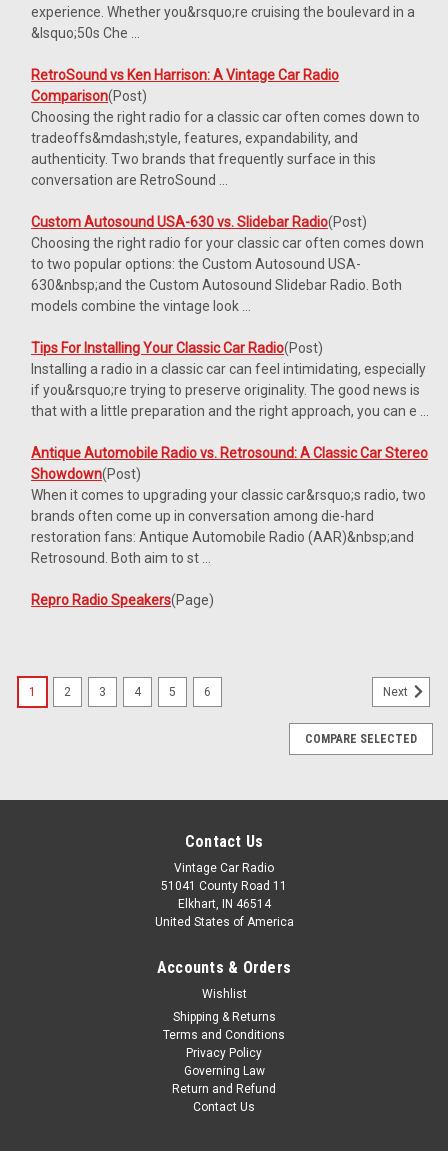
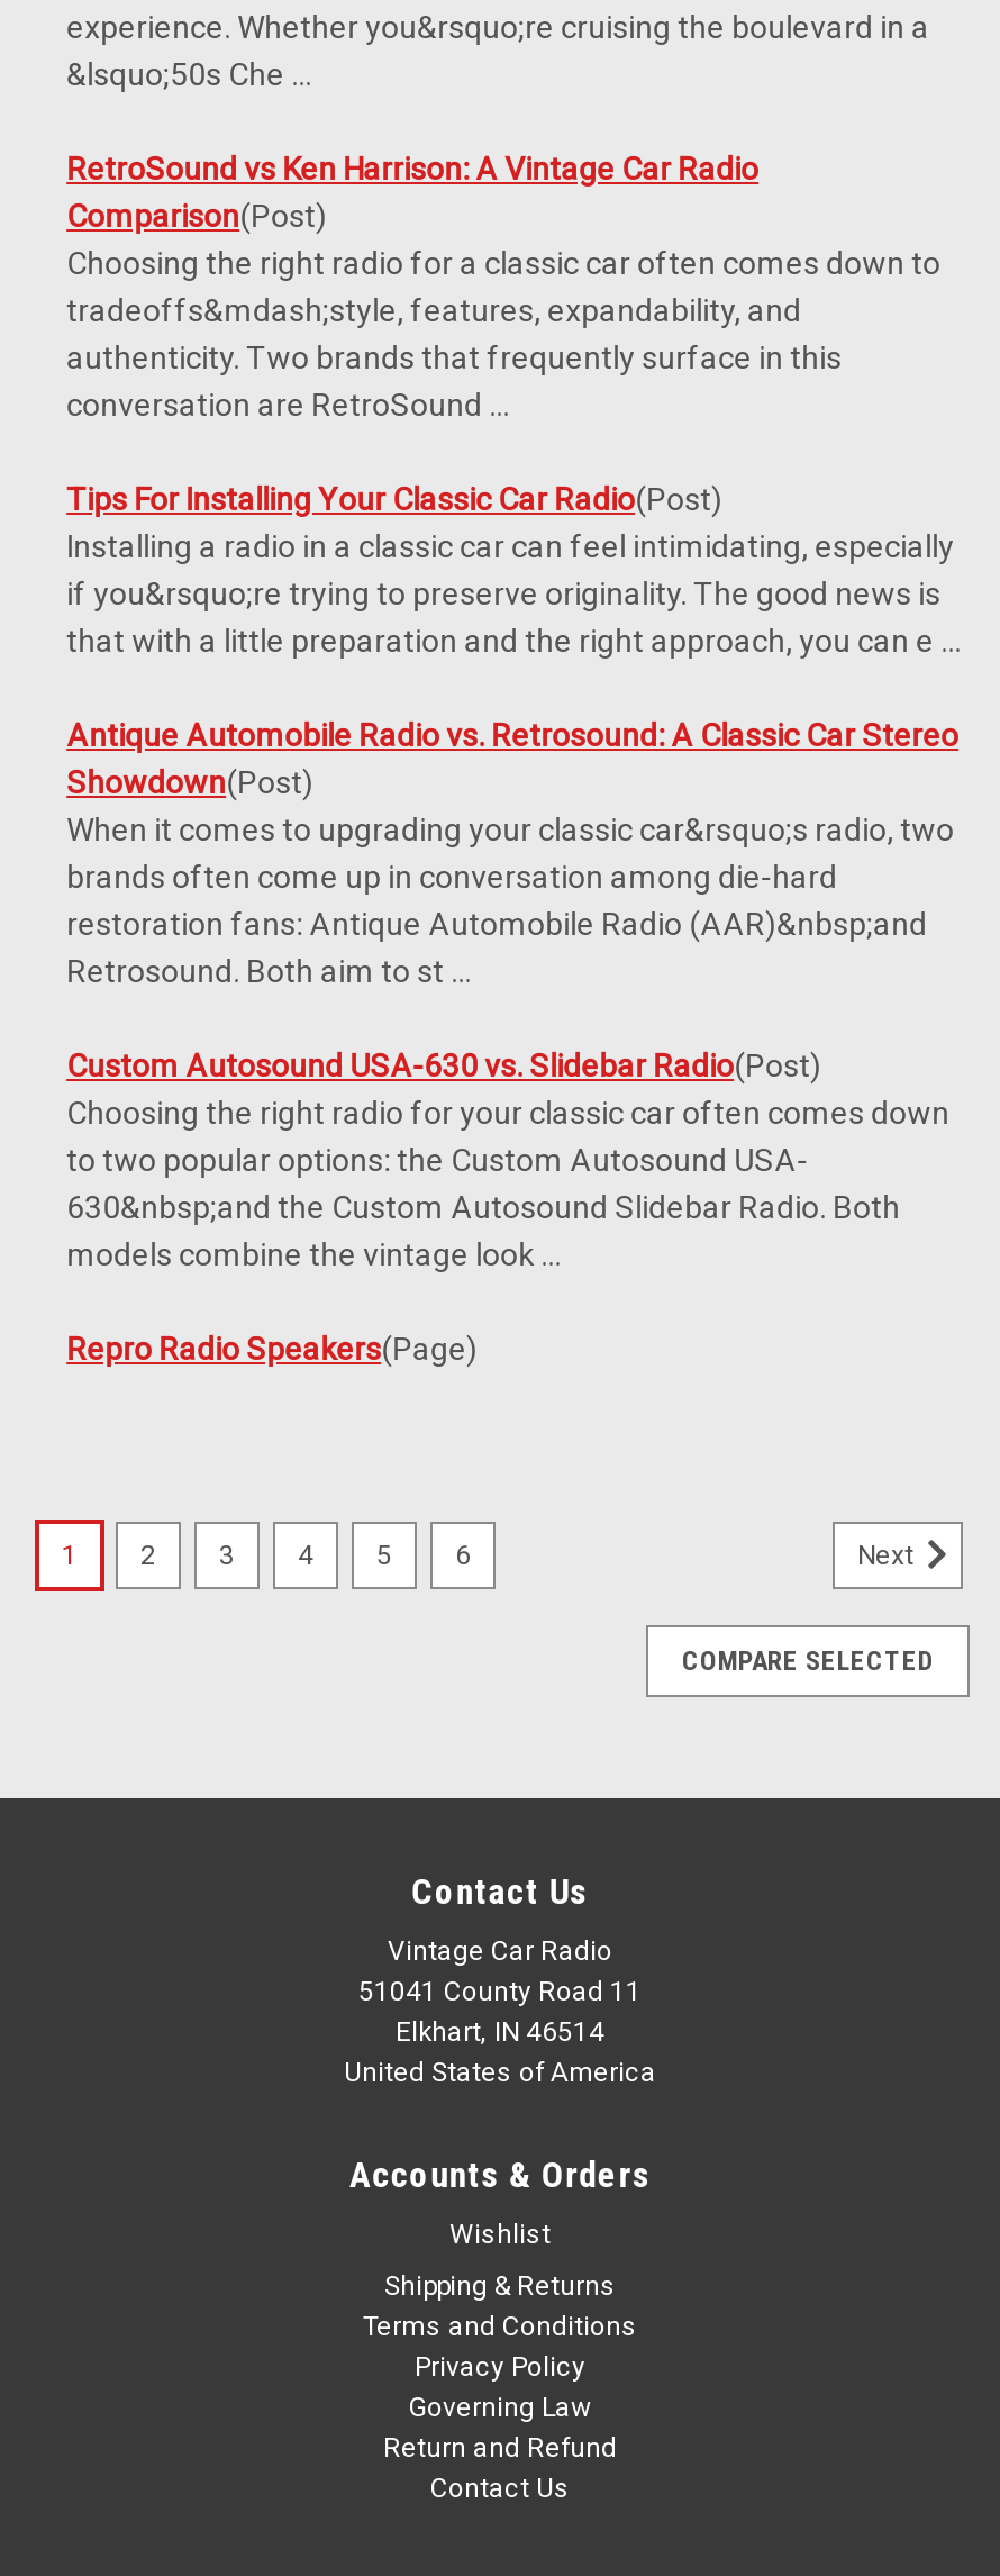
moved down: Custom Autosound USA-630 vs. Slidebar Radio(Post) | Choosing the right radio for your classic car often comes down | to two popular options: the Custom Autosound USA- | 630&nbsp;and the Custom Autosound Slidebar Radio. Both | models combine the vintage look ...

moved up: Tips For Installing Your Classic Car Radio(Post) | Installing a radio in a classic car can feel intimidating, especially | if you&rsquo;re trying to preserve originality. The good news is | ... | restoration fans: Antique Automobile Radio (AAR)&nbsp;and | Retrosound. Both aim to st ...
